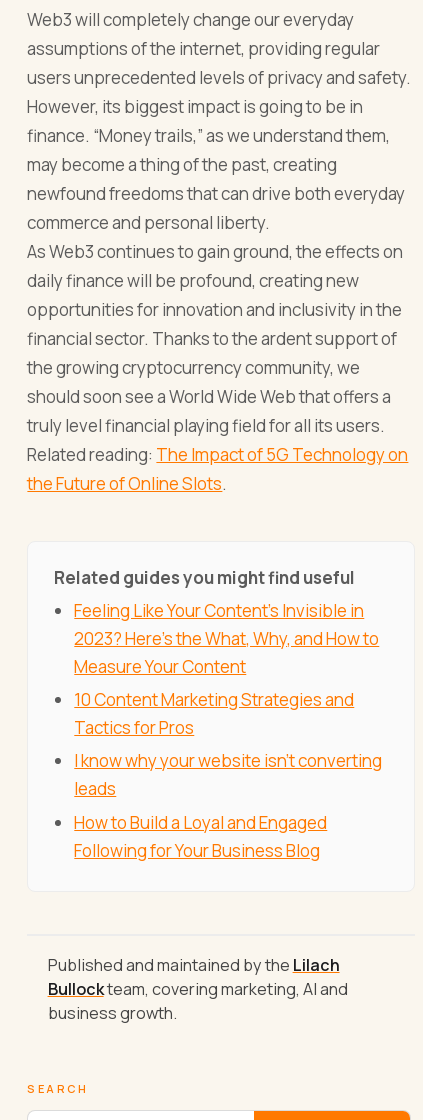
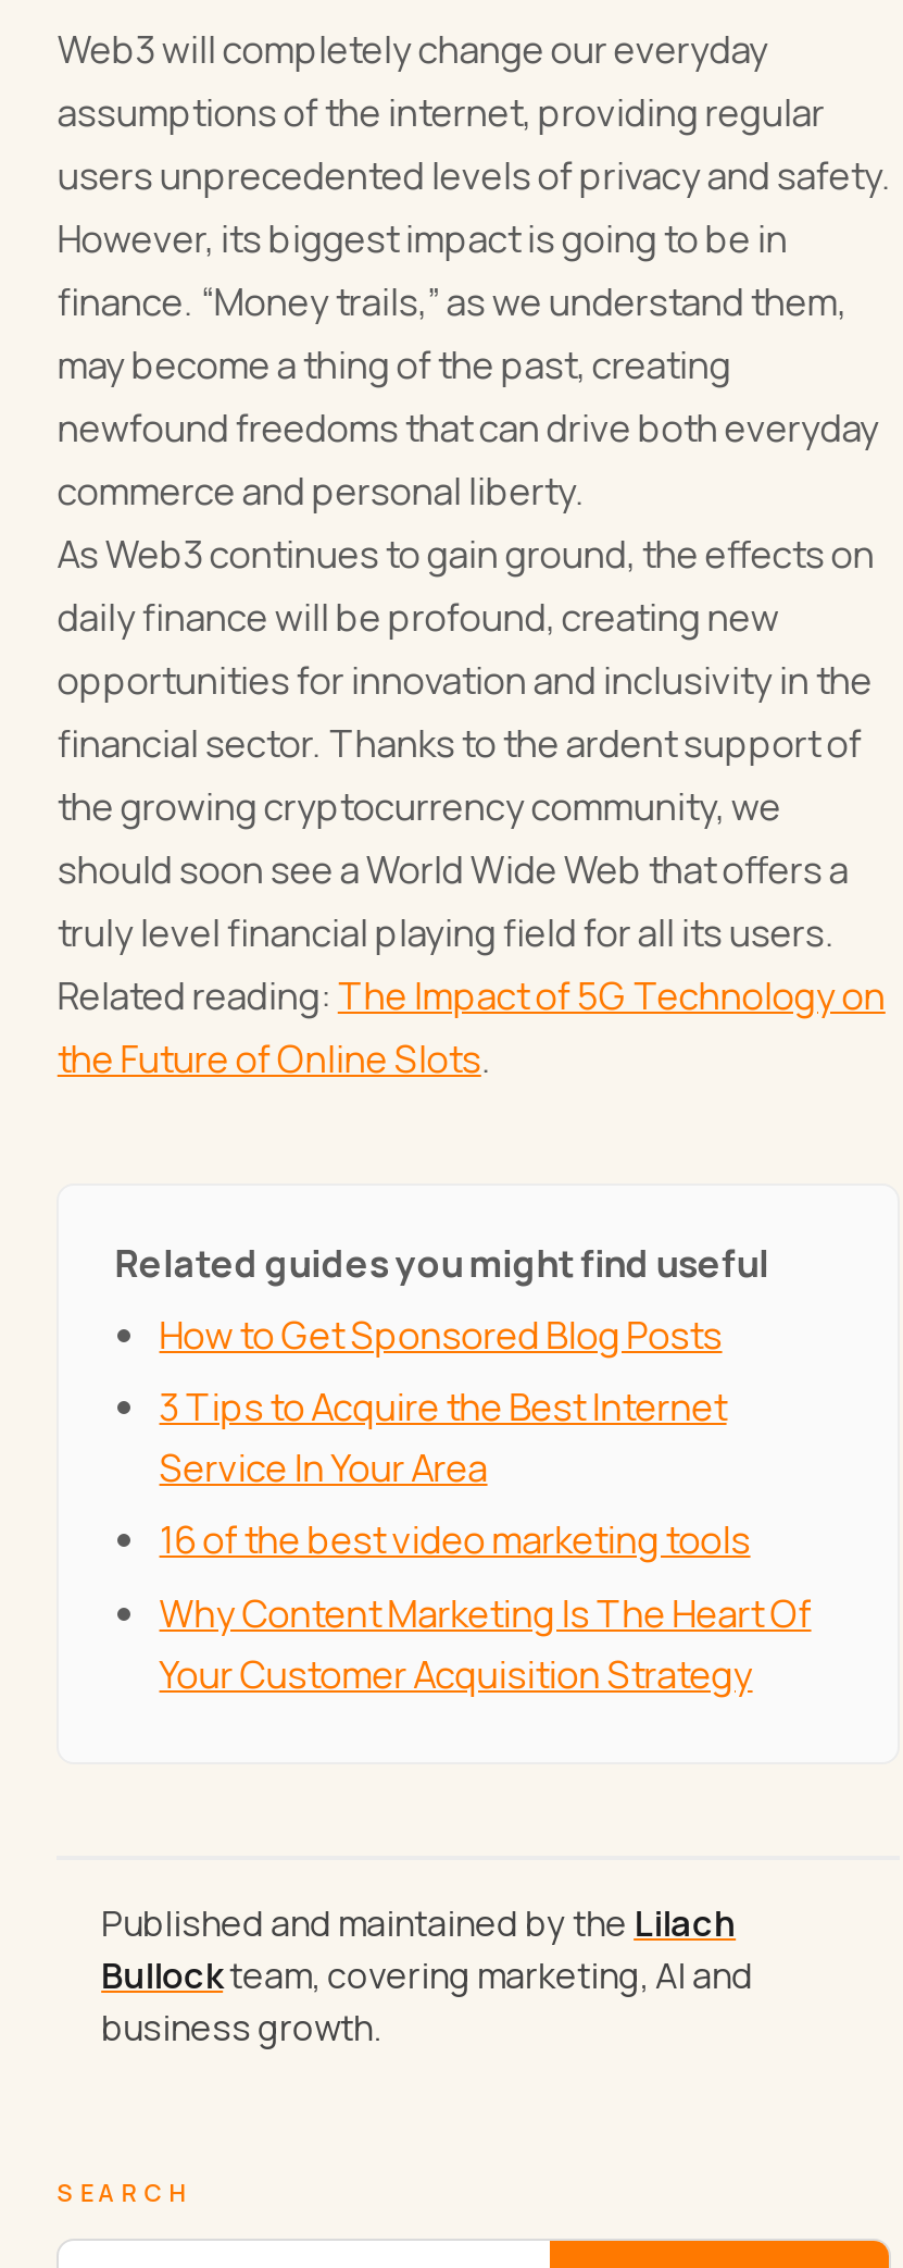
- Feeling Like Your Content's Invisible in
- 2023? Here's the What, Why, and How to
- Measure Your Content
- 10 Content Marketing Strategies and
- Tactics for Pros
- I know why your website isn't converting
- leads
- How to Build a Loyal and Engaged
- Following for Your Business Blog
+ How to Get Sponsored Blog Posts
+ 3 Tips to Acquire the Best Internet
+ Service In Your Area
+ 16 of the best video marketing tools
+ Why Content Marketing Is The Heart Of
+ Your Customer Acquisition Strategy
